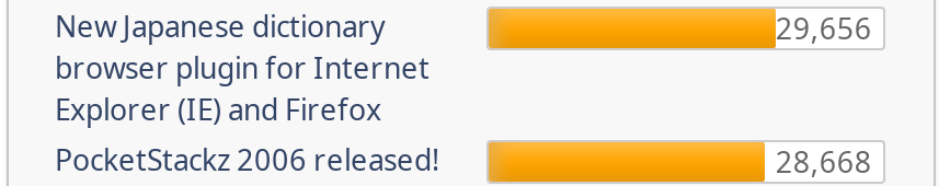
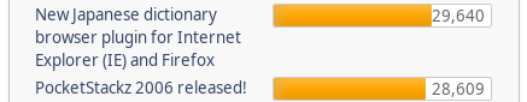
- 29,656
+ 29,640

- 28,668
+ 28,609
